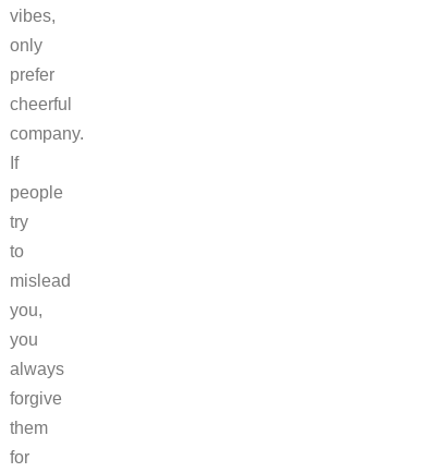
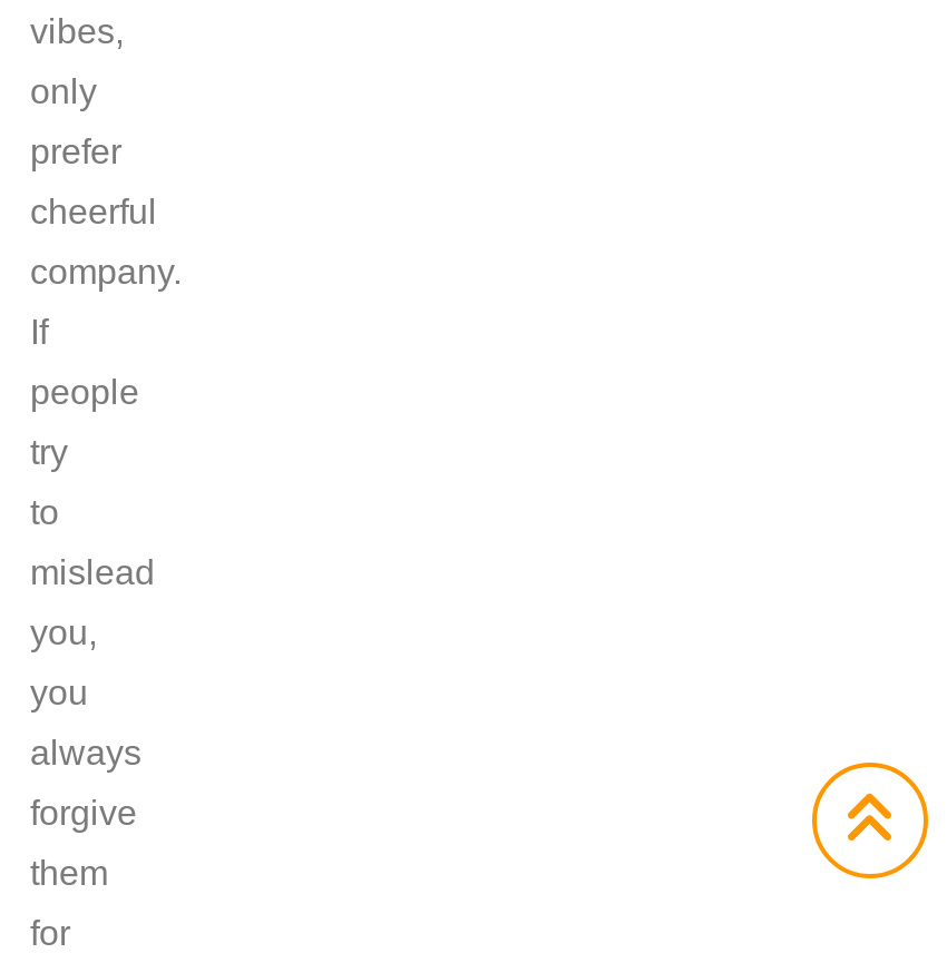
+ [image]
